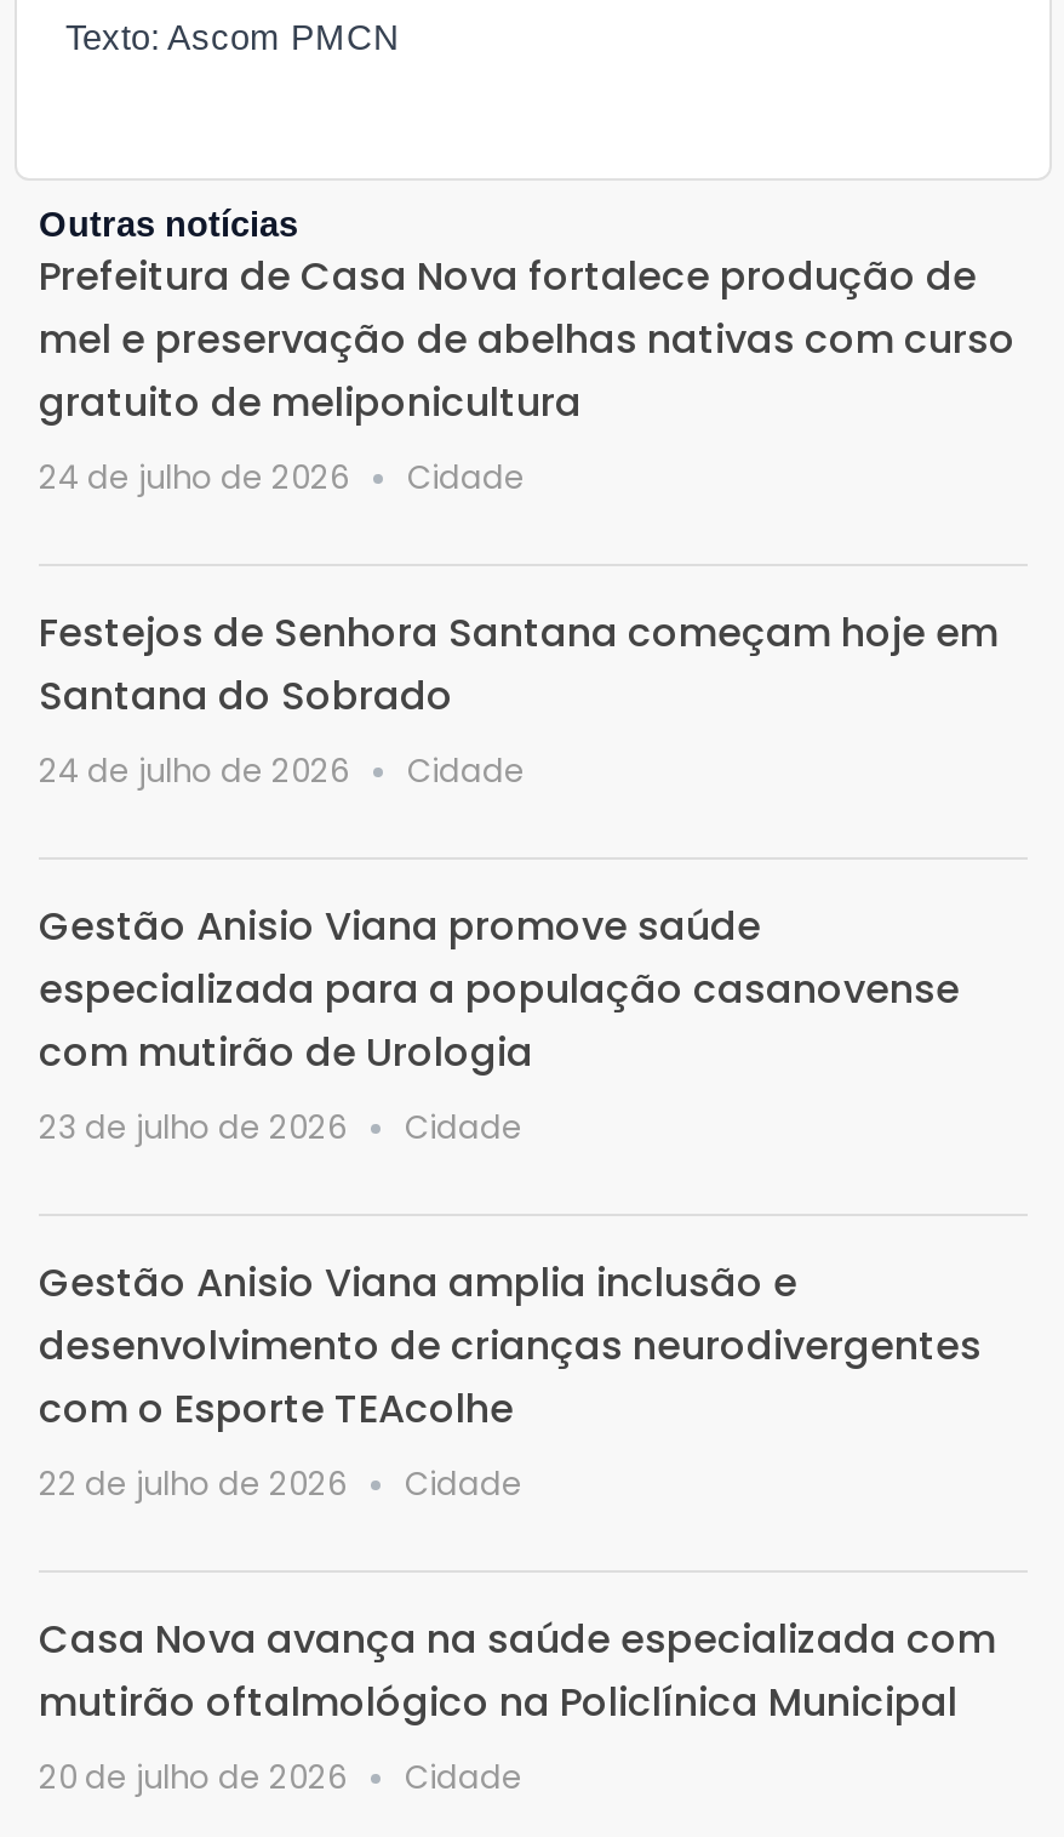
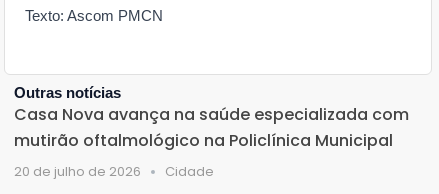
- Prefeitura de Casa Nova fortalece produção de
- mel e preservação de abelhas nativas com curso
- gratuito de meliponicultura
- 24 de julho de 2026
- Cidade
- Festejos de Senhora Santana começam hoje em
- Santana do Sobrado
- 24 de julho de 2026
- Cidade
- Gestão Anisio Viana promove saúde
- especializada para a população casanovense
- com mutirão de Urologia
- 23 de julho de 2026
- Cidade
- Gestão Anisio Viana amplia inclusão e
- desenvolvimento de crianças neurodivergentes
- com o Esporte TEAcolhe
- 22 de julho de 2026
- Cidade
